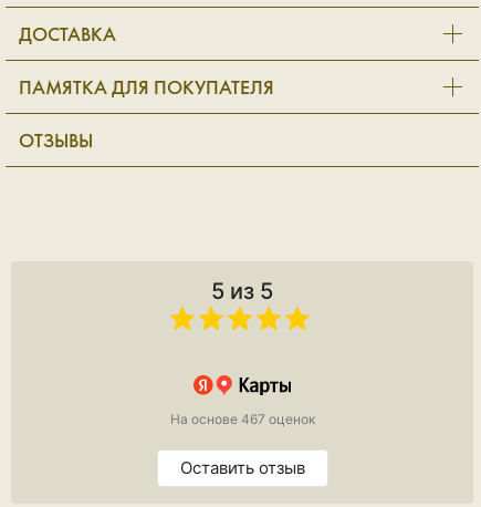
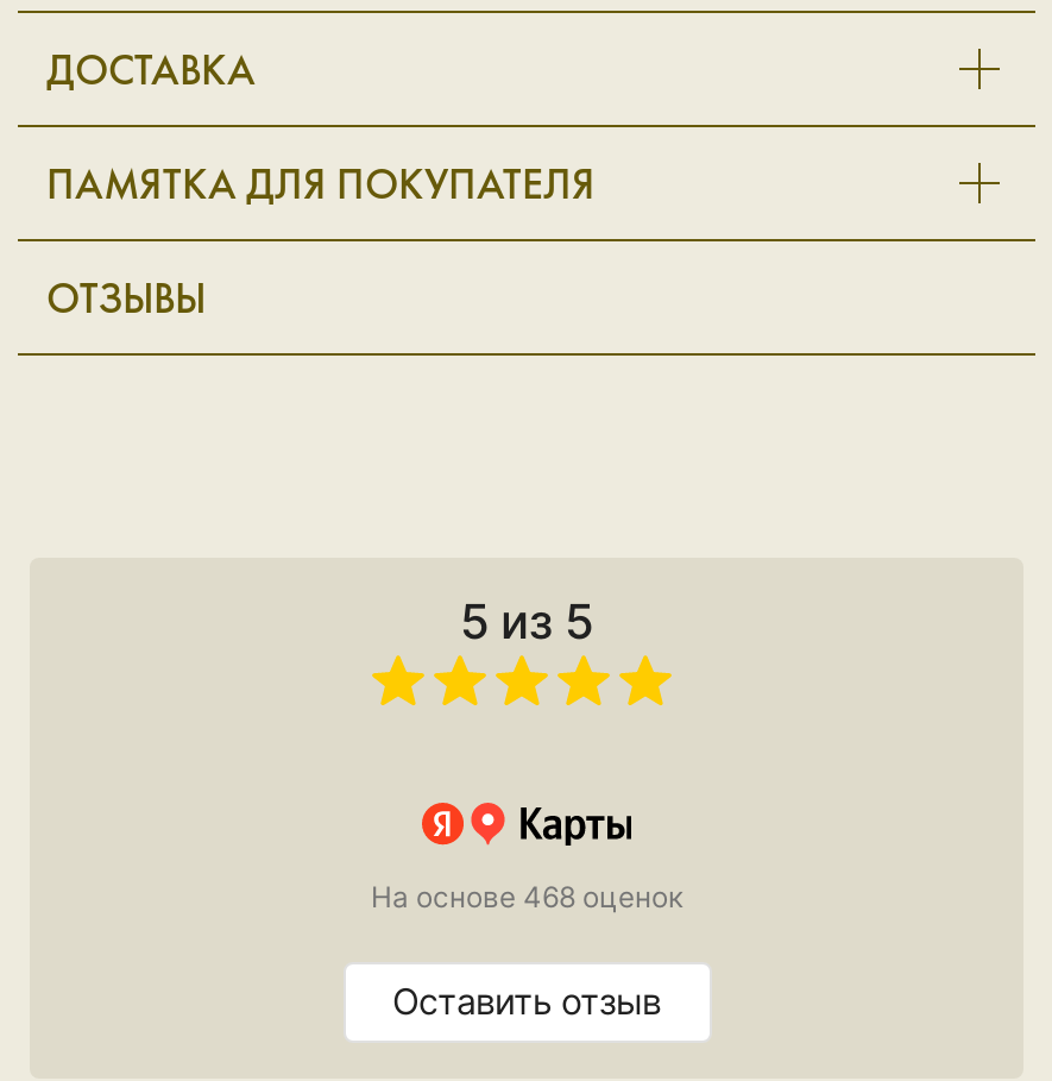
- На основе 467 оценок
+ На основе 468 оценок
